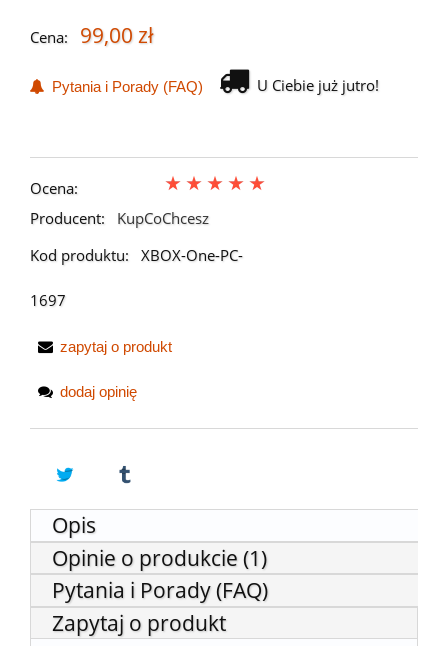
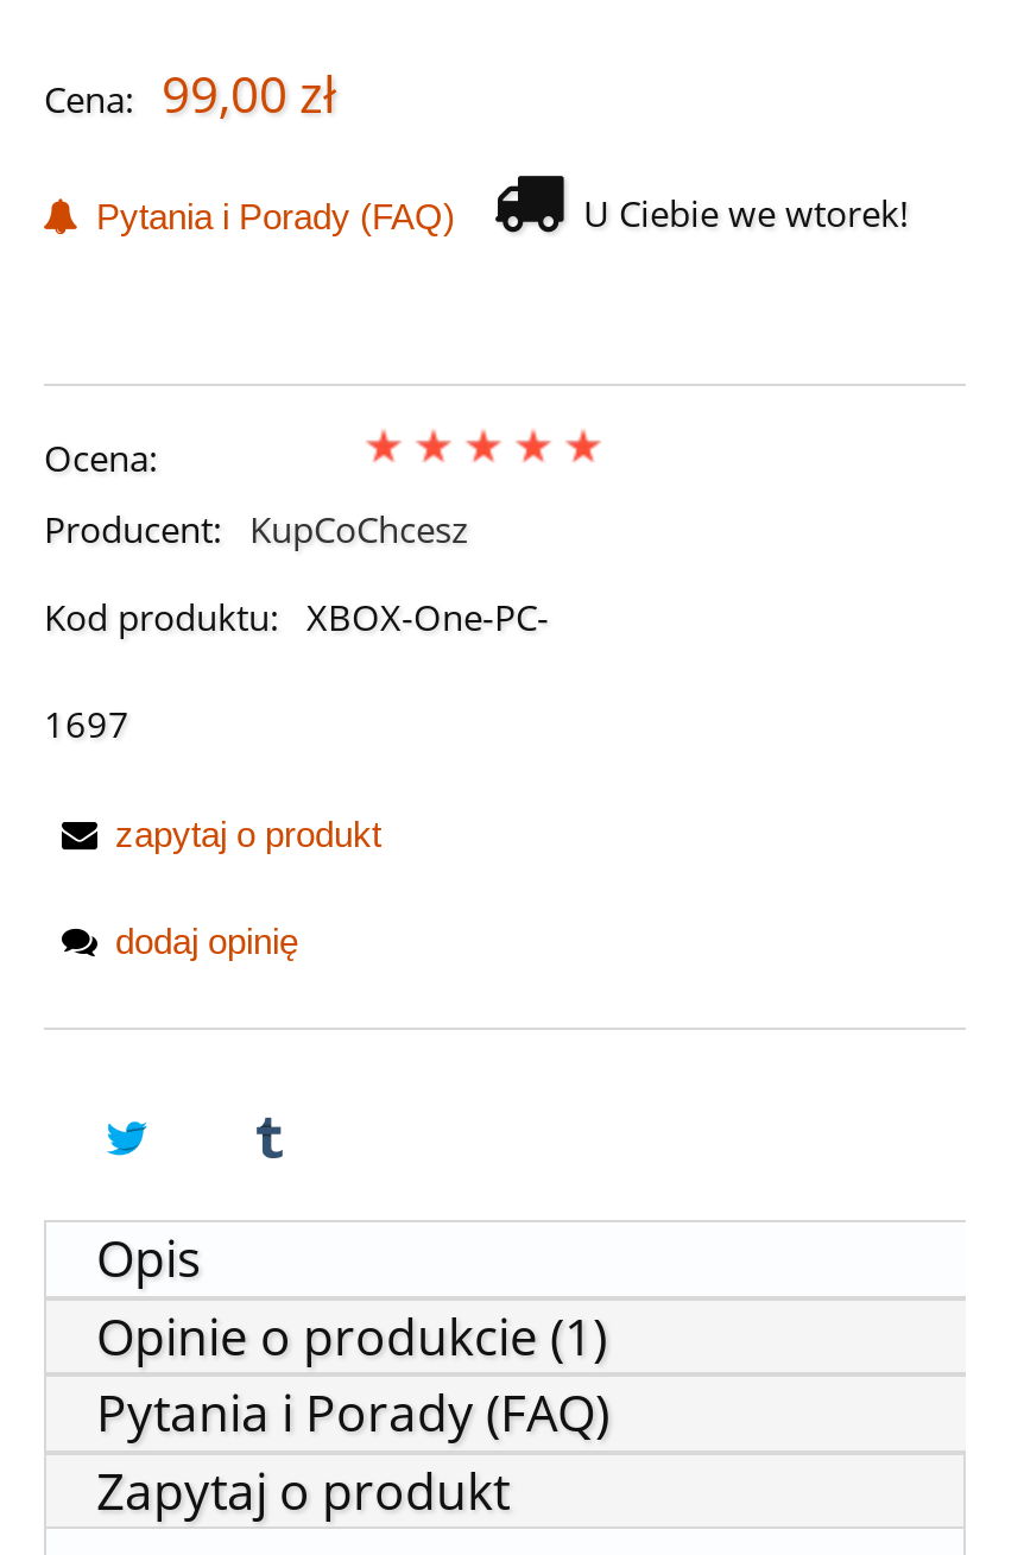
- U Ciebie już jutro!
+ U Ciebie we wtorek!
